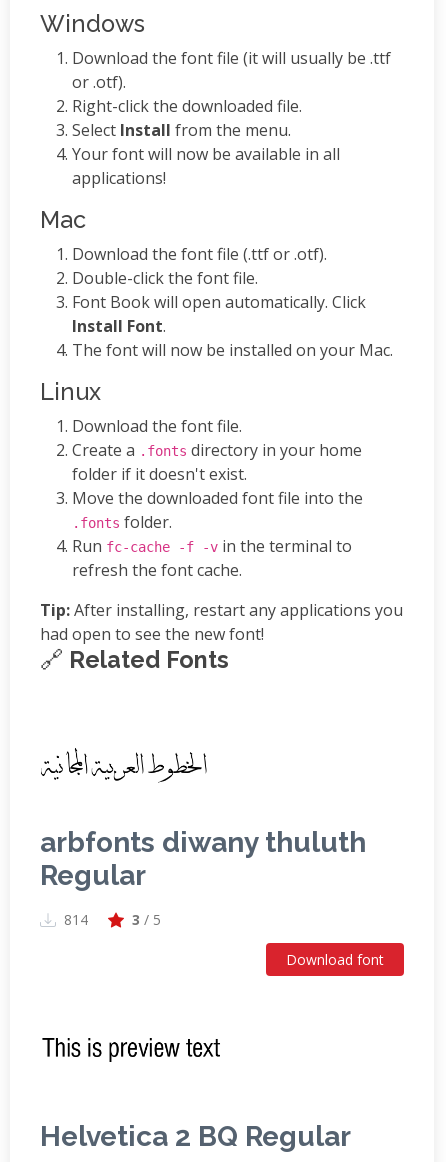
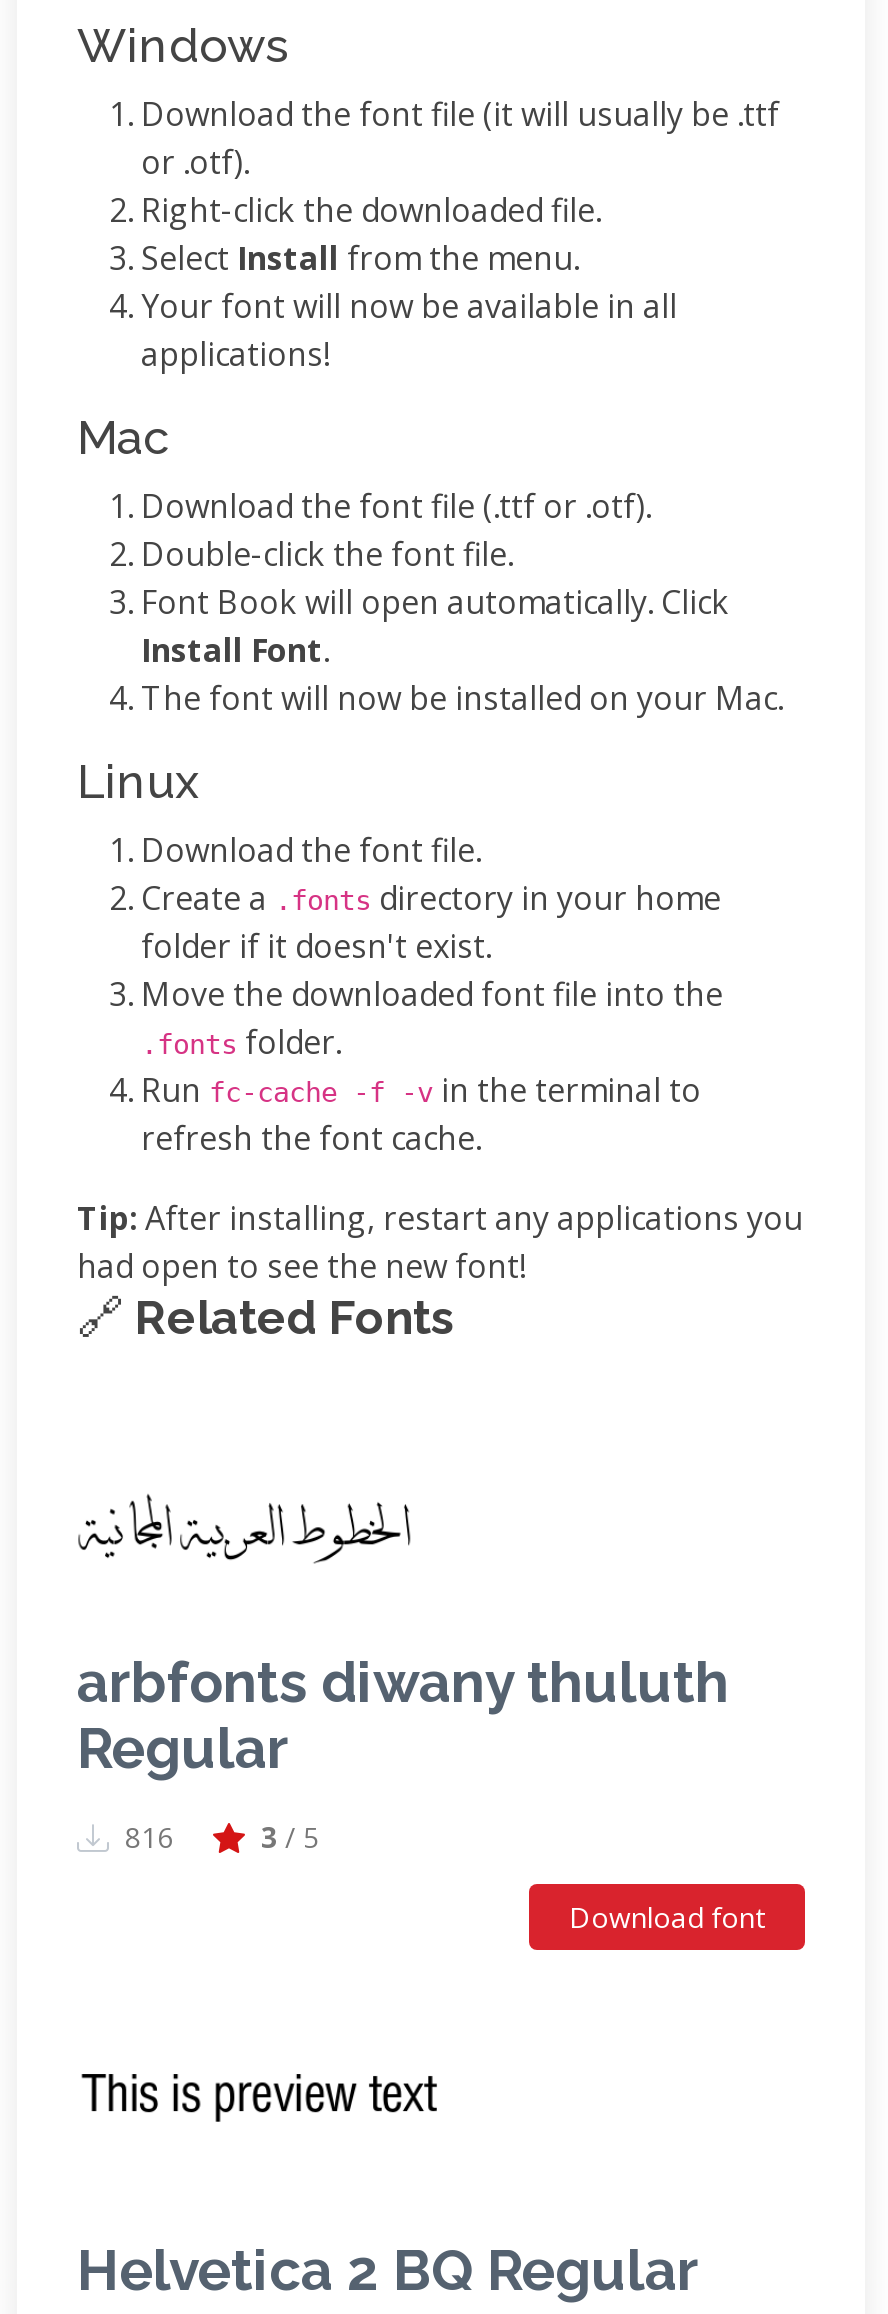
- 814
+ 816
